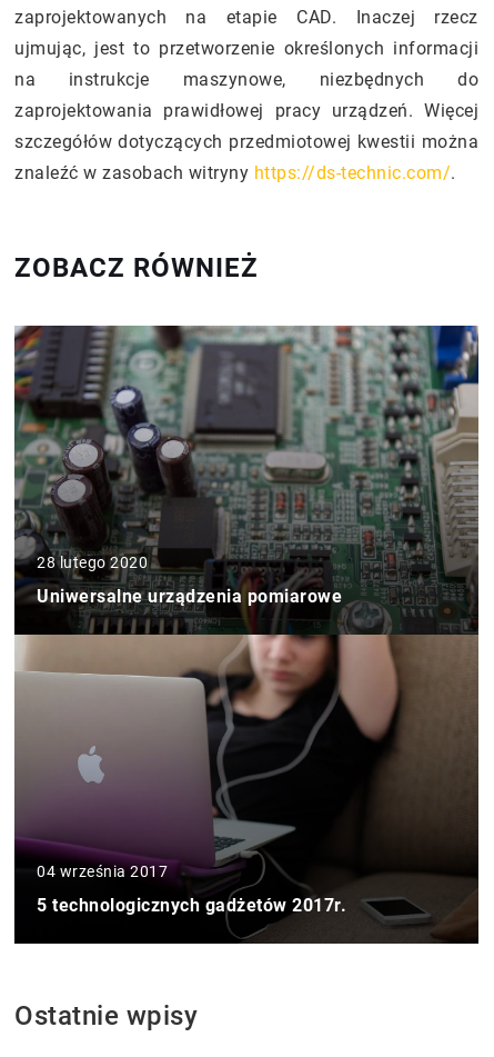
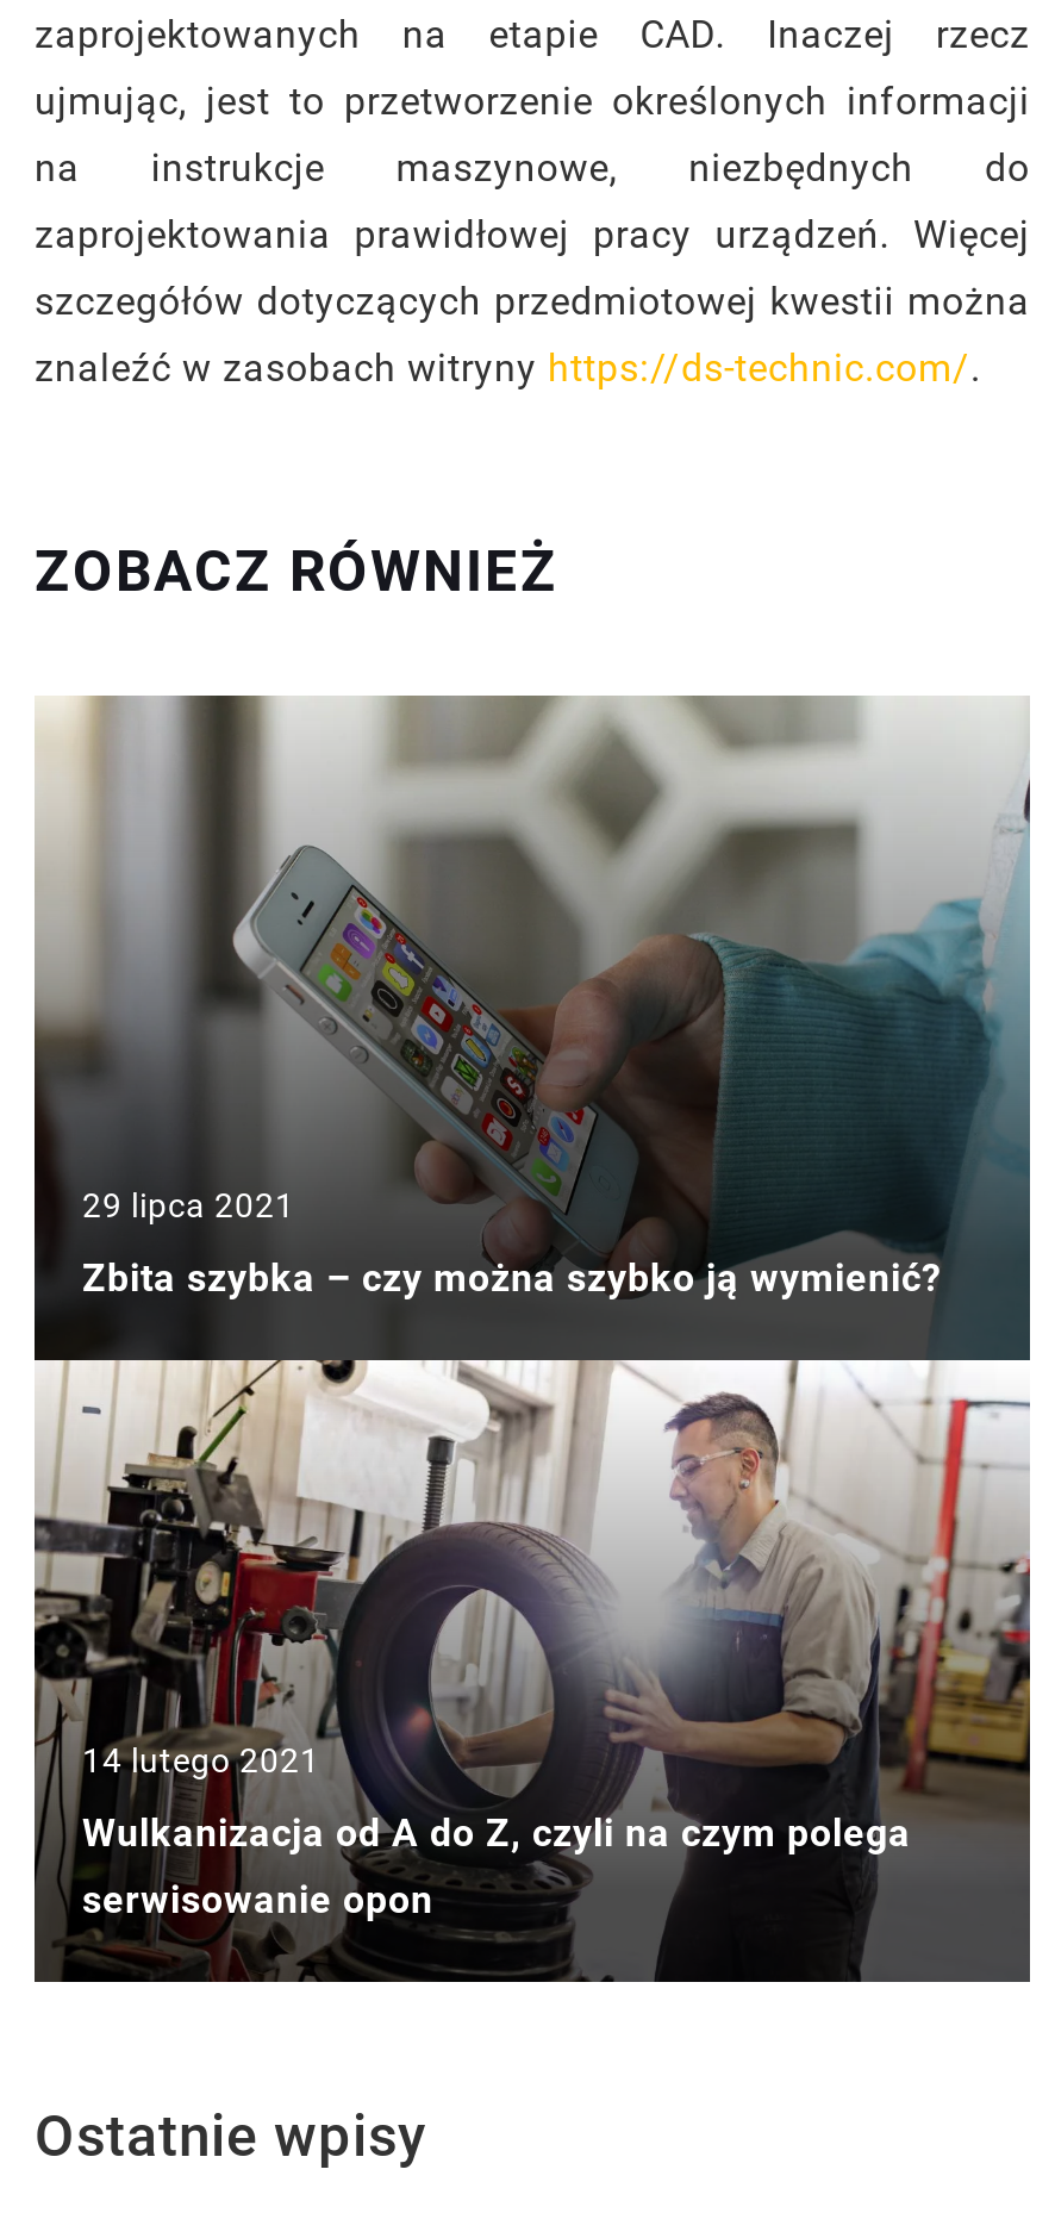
- [image]
- 28 lutego 2020
- Uniwersalne urządzenia pomiarowe
+ [image]
+ 29 lipca 2021
+ Zbita szybka – czy można szybko ją wymienić?

- 04 września 2017
- 5 technologicznych gadżetów 2017r.
+ 14 lutego 2021
+ Wulkanizacja od A do Z, czyli na czym polega
+ serwisowanie opon
